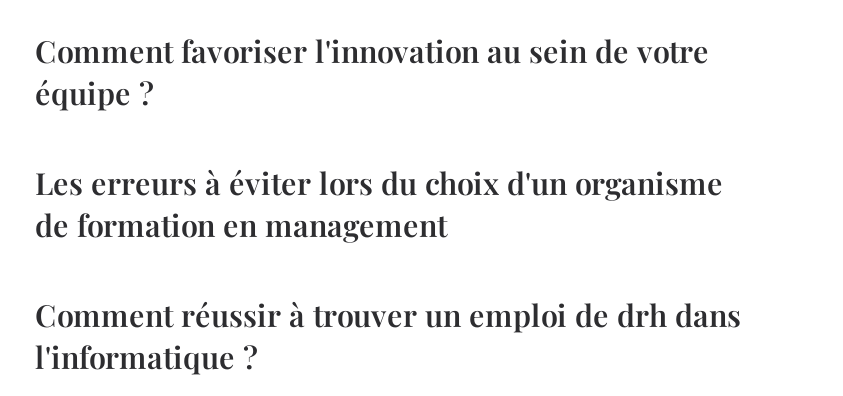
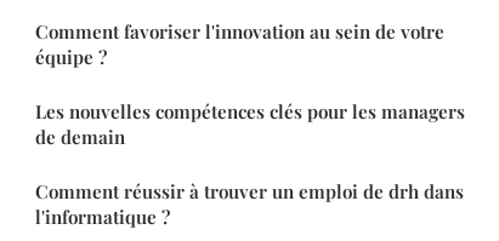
- Les erreurs à éviter lors du choix d'un organisme
- de formation en management
+ Les nouvelles compétences clés pour les managers
+ de demain
